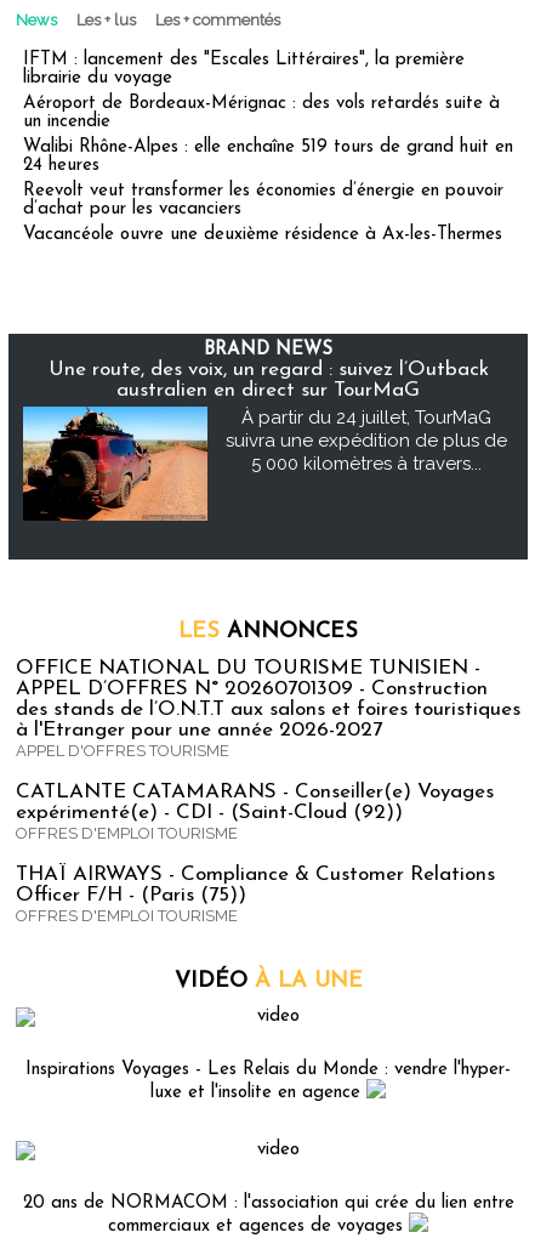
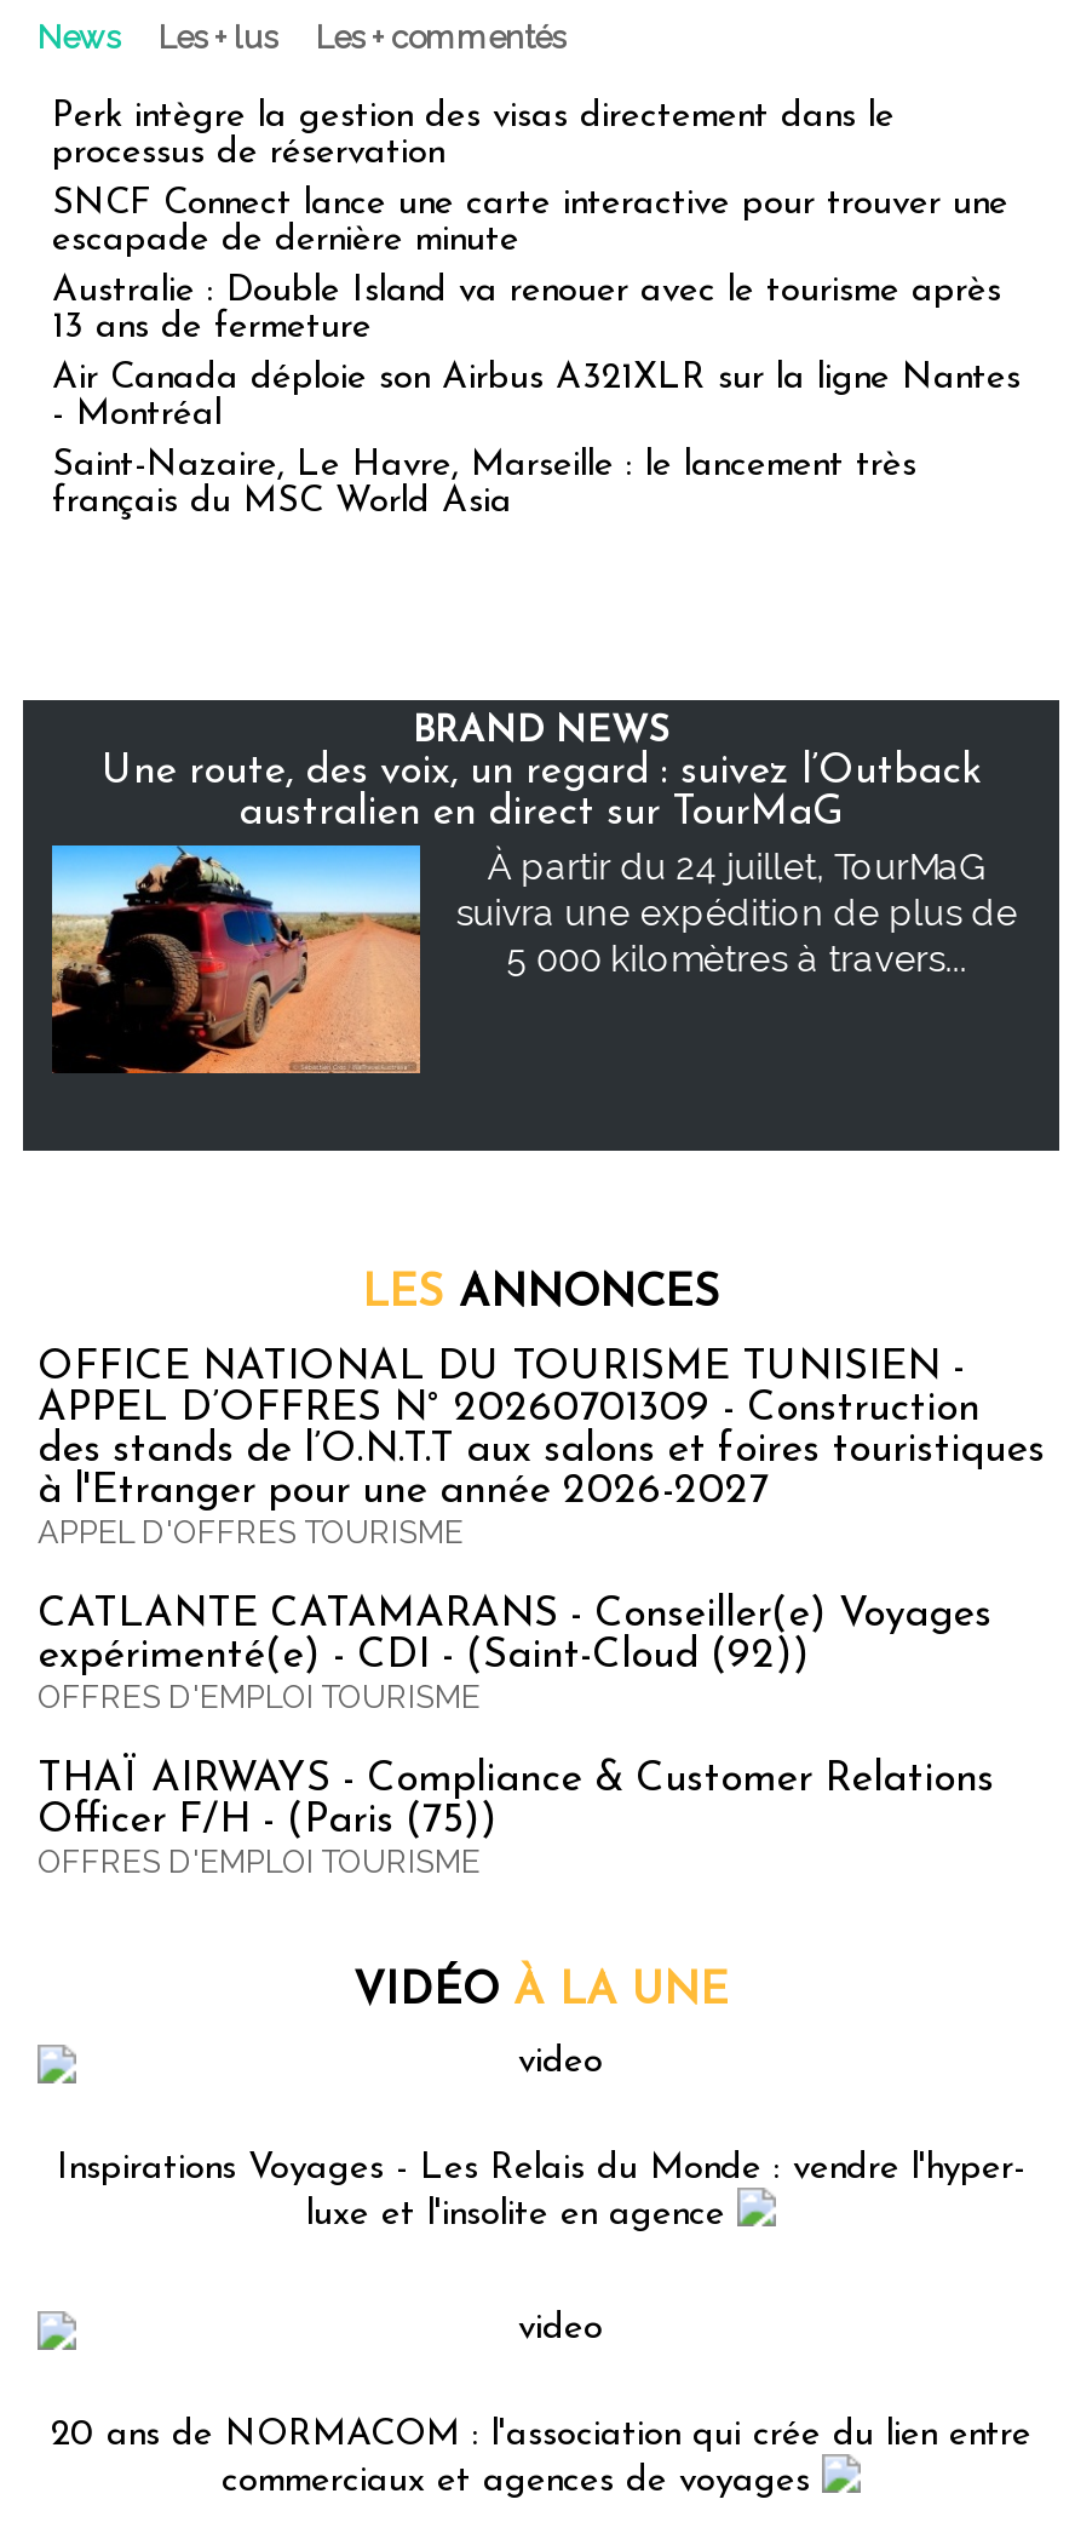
- IFTM : lancement des "Escales Littéraires", la première
- librairie du voyage
- Aéroport de Bordeaux-Mérignac : des vols retardés suite à
- un incendie
- Walibi Rhône-Alpes : elle enchaîne 519 tours de grand huit en
- 24 heures
- Reevolt veut transformer les économies d’énergie en pouvoir
- d’achat pour les vacanciers
- Vacancéole ouvre une deuxième résidence à Ax-les-Thermes
+ Perk intègre la gestion des visas directement dans le
+ processus de réservation
+ SNCF Connect lance une carte interactive pour trouver une
+ escapade de dernière minute
+ Australie : Double Island va renouer avec le tourisme après
+ 13 ans de fermeture
+ Air Canada déploie son Airbus A321XLR sur la ligne Nantes
+ - Montréal
+ Saint-Nazaire, Le Havre, Marseille : le lancement très
+ français du MSC World Asia
